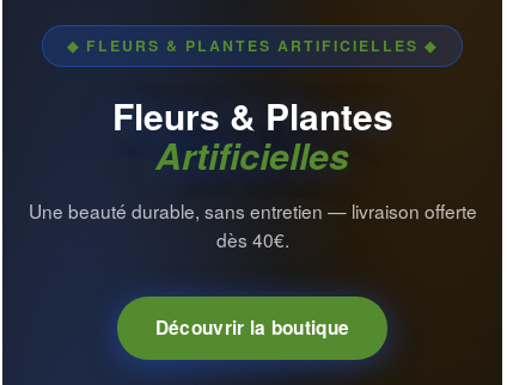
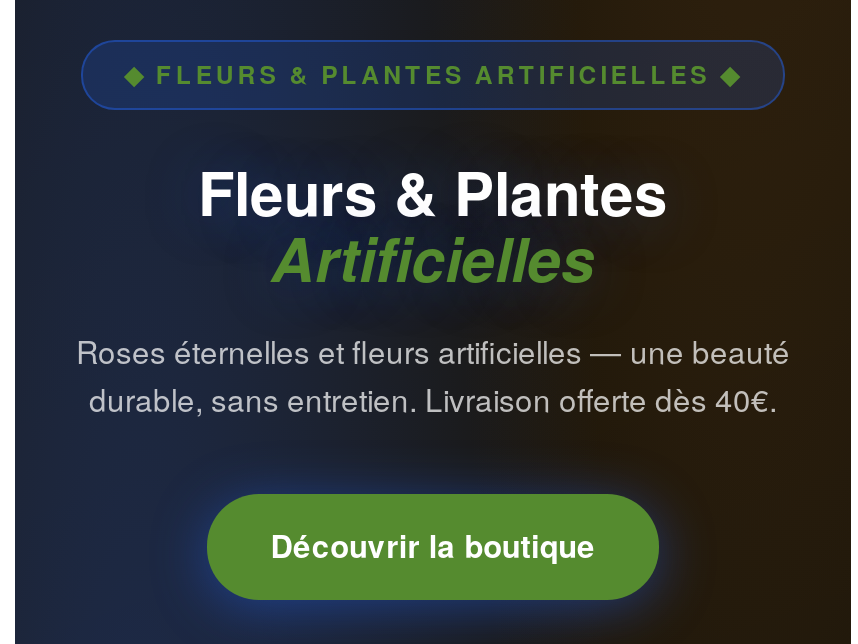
- Une beauté durable, sans entretien — livraison offerte
- dès 40€.
+ Roses éternelles et fleurs artificielles — une beauté
+ durable, sans entretien. Livraison offerte dès 40€.
